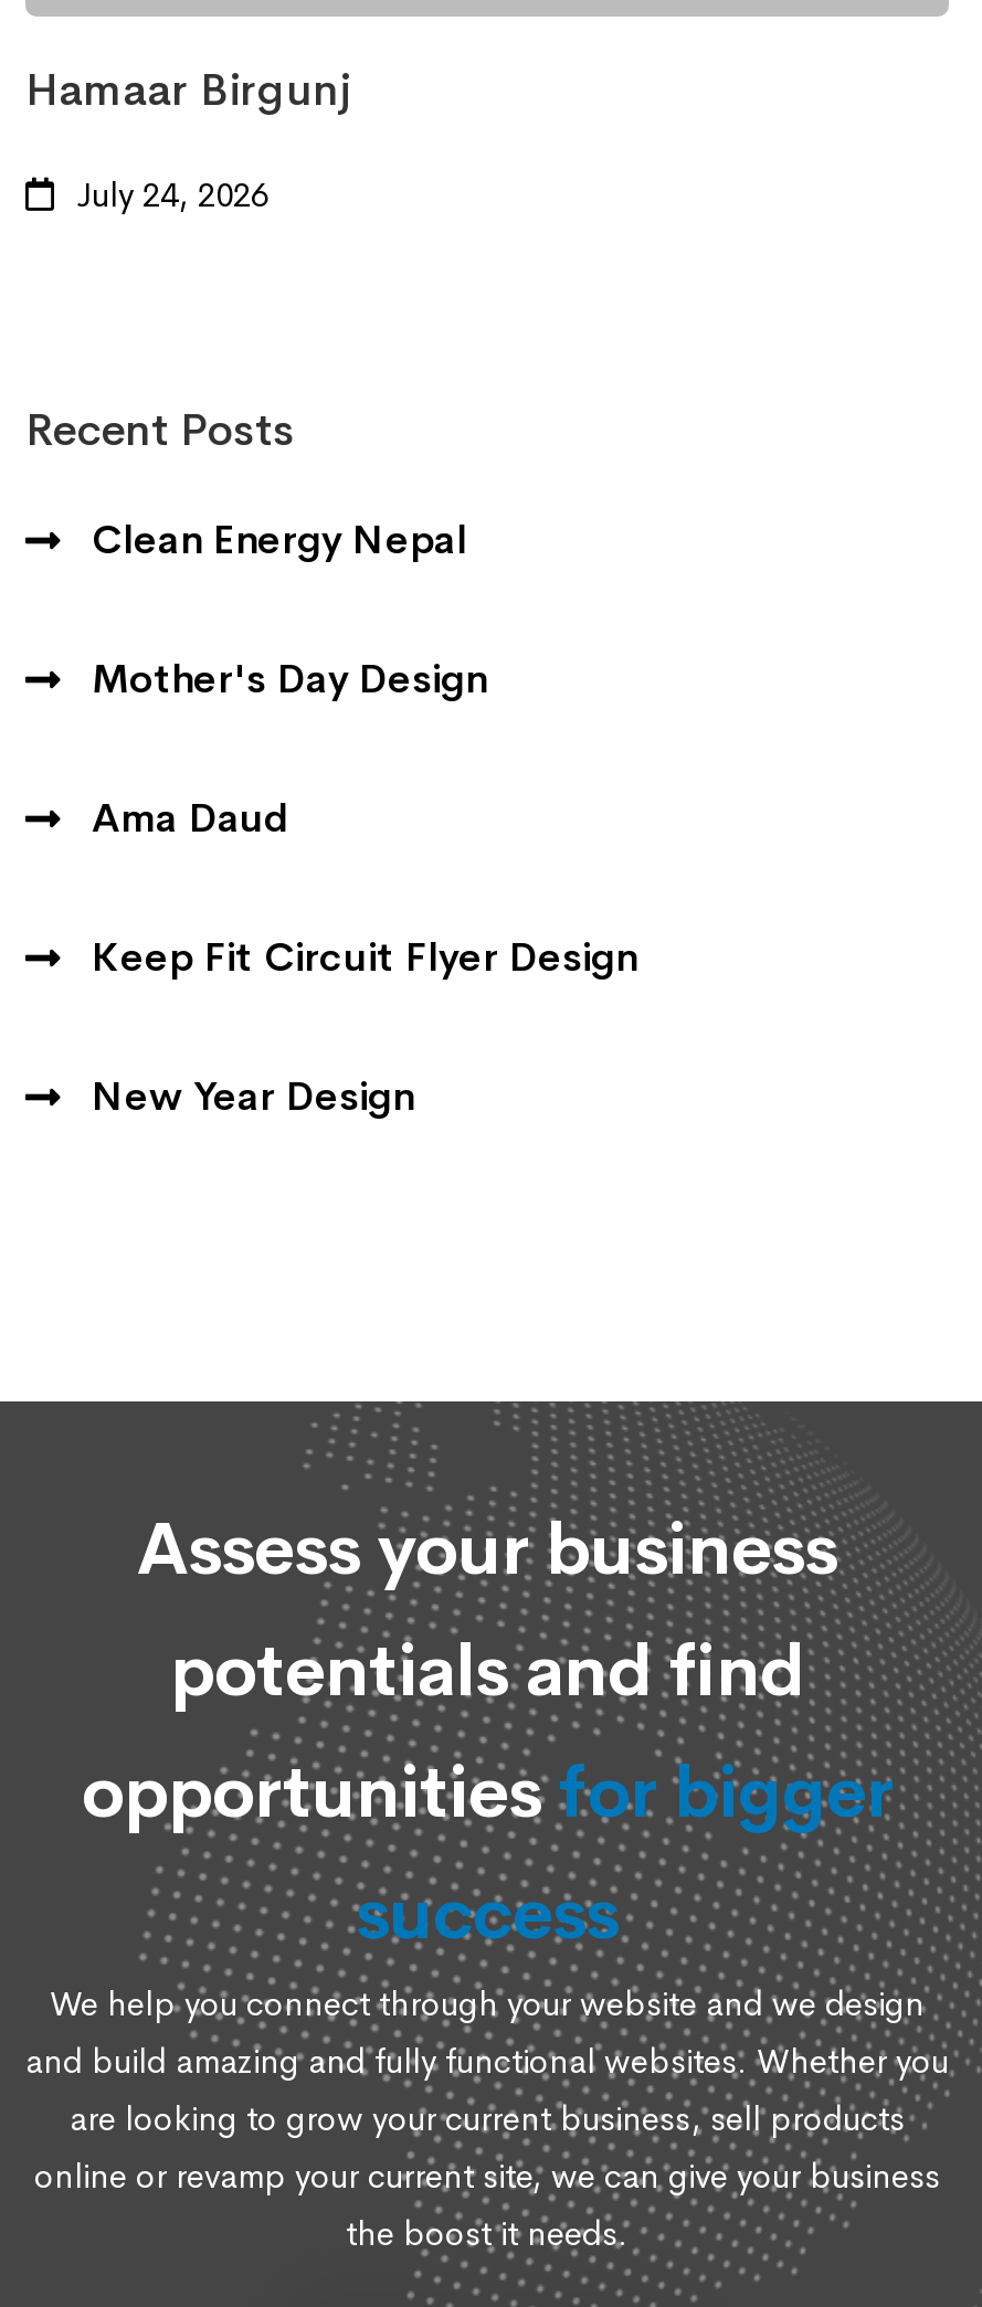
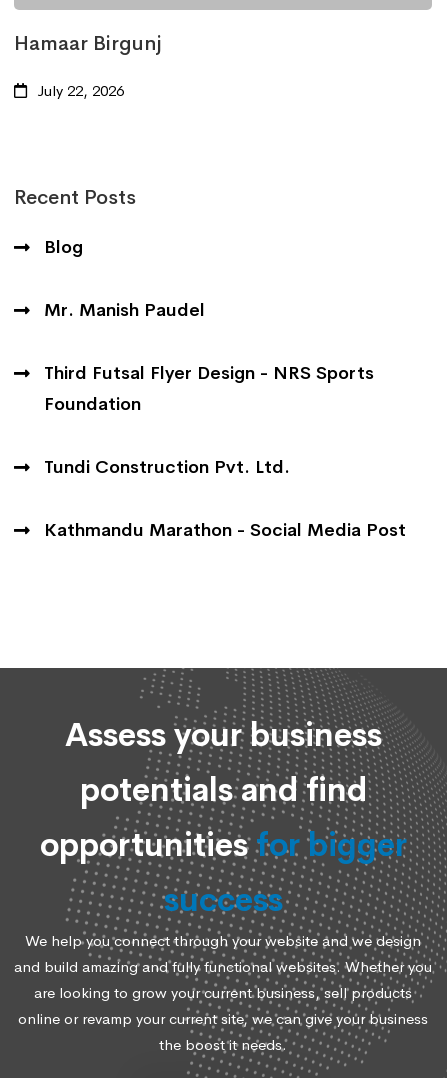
- July 24, 2026
+ July 22, 2026

- Clean Energy Nepal
+ Blog

- Mother's Day Design
+ Mr. Manish Paudel

- Ama Daud
+ Third Futsal Flyer Design - NRS Sports
+ Foundation

- Keep Fit Circuit Flyer Design
+ Tundi Construction Pvt. Ltd.

- New Year Design
+ Kathmandu Marathon - Social Media Post
